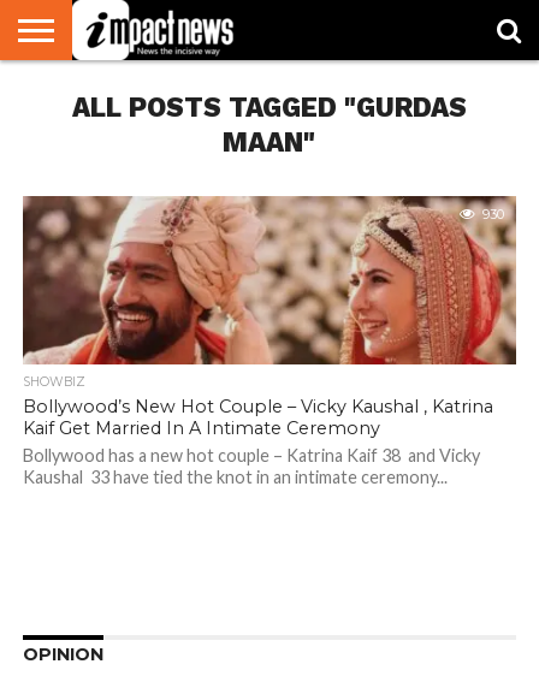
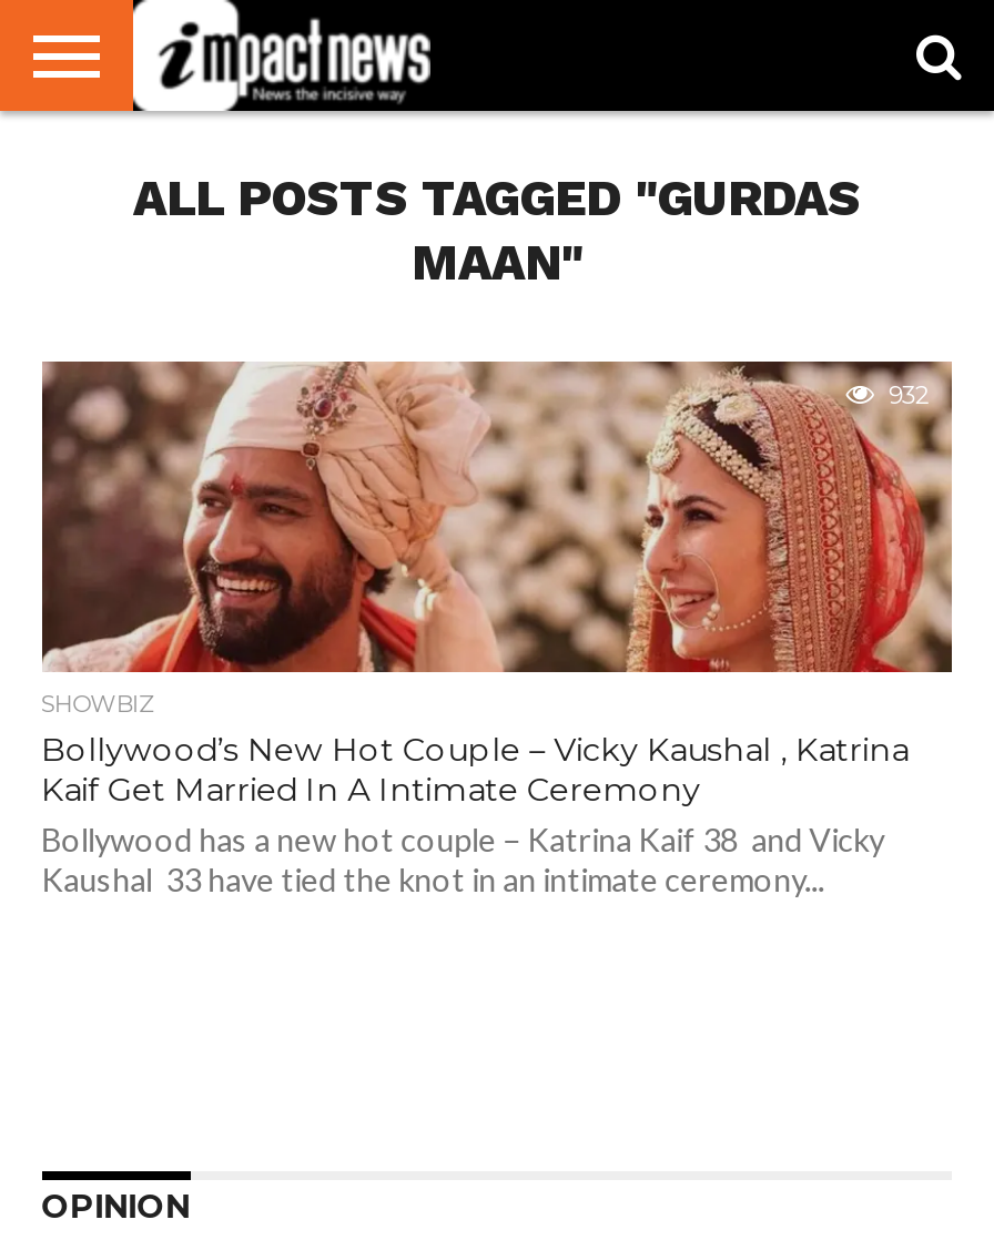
- 930
+ 932
